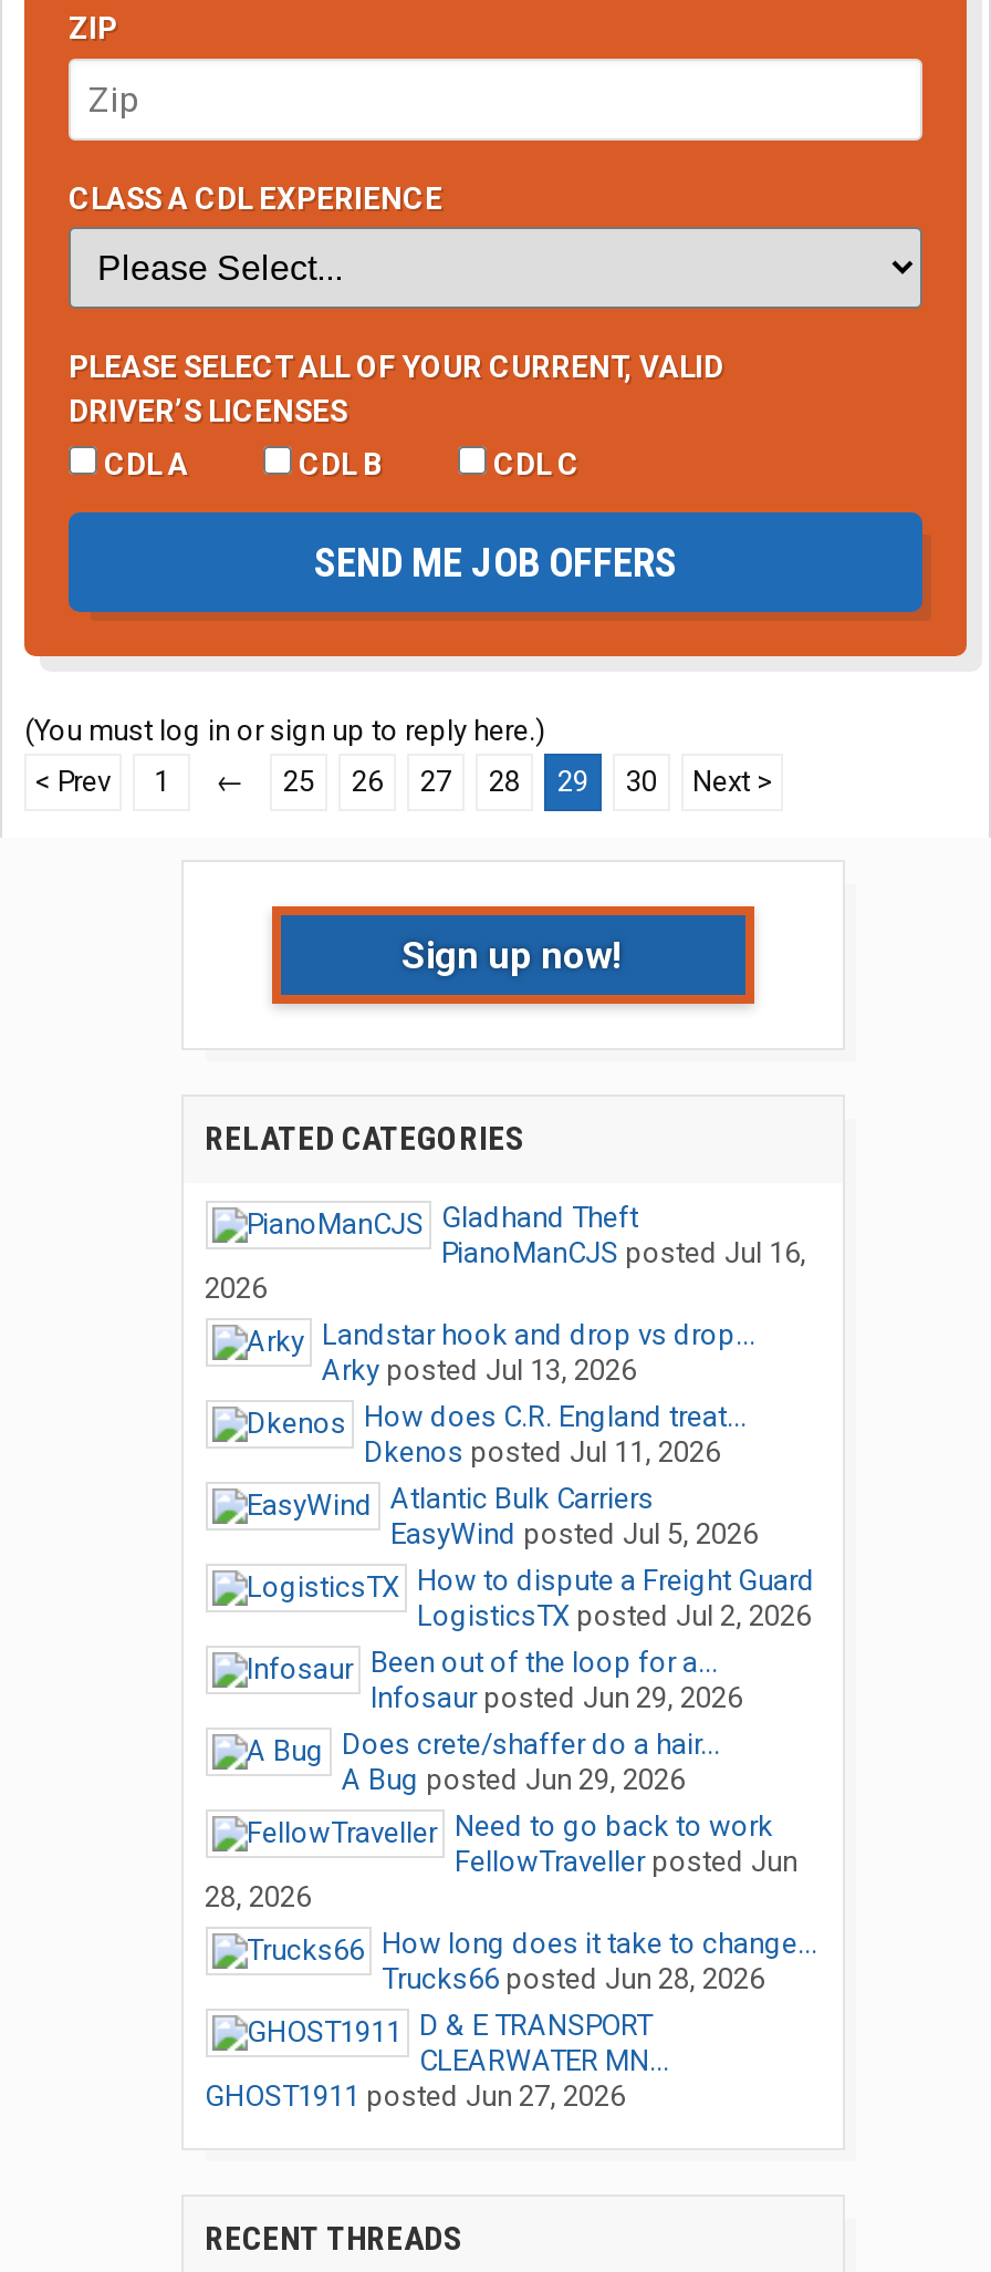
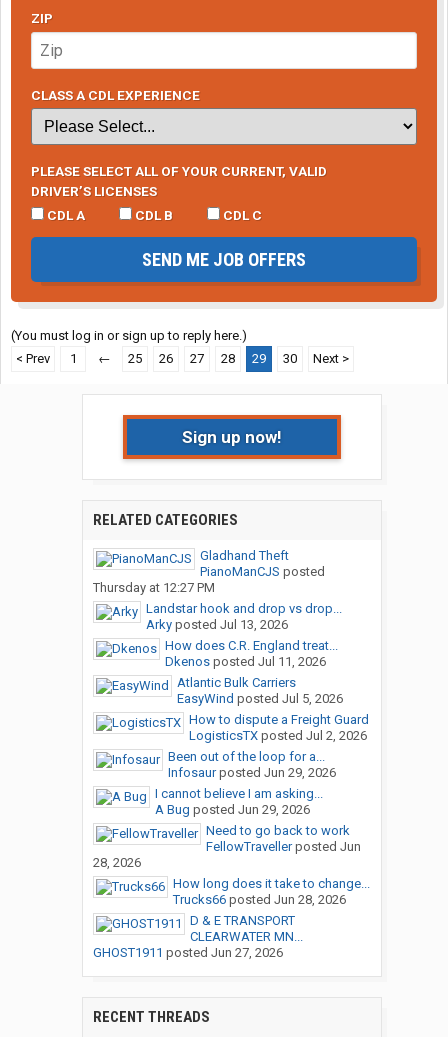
- PianoManCJS posted Jul 16,
- 2026
+ PianoManCJS posted
+ Thursday at 12:27 PM

- Does crete/shaffer do a hair...
+ I cannot believe I am asking...
